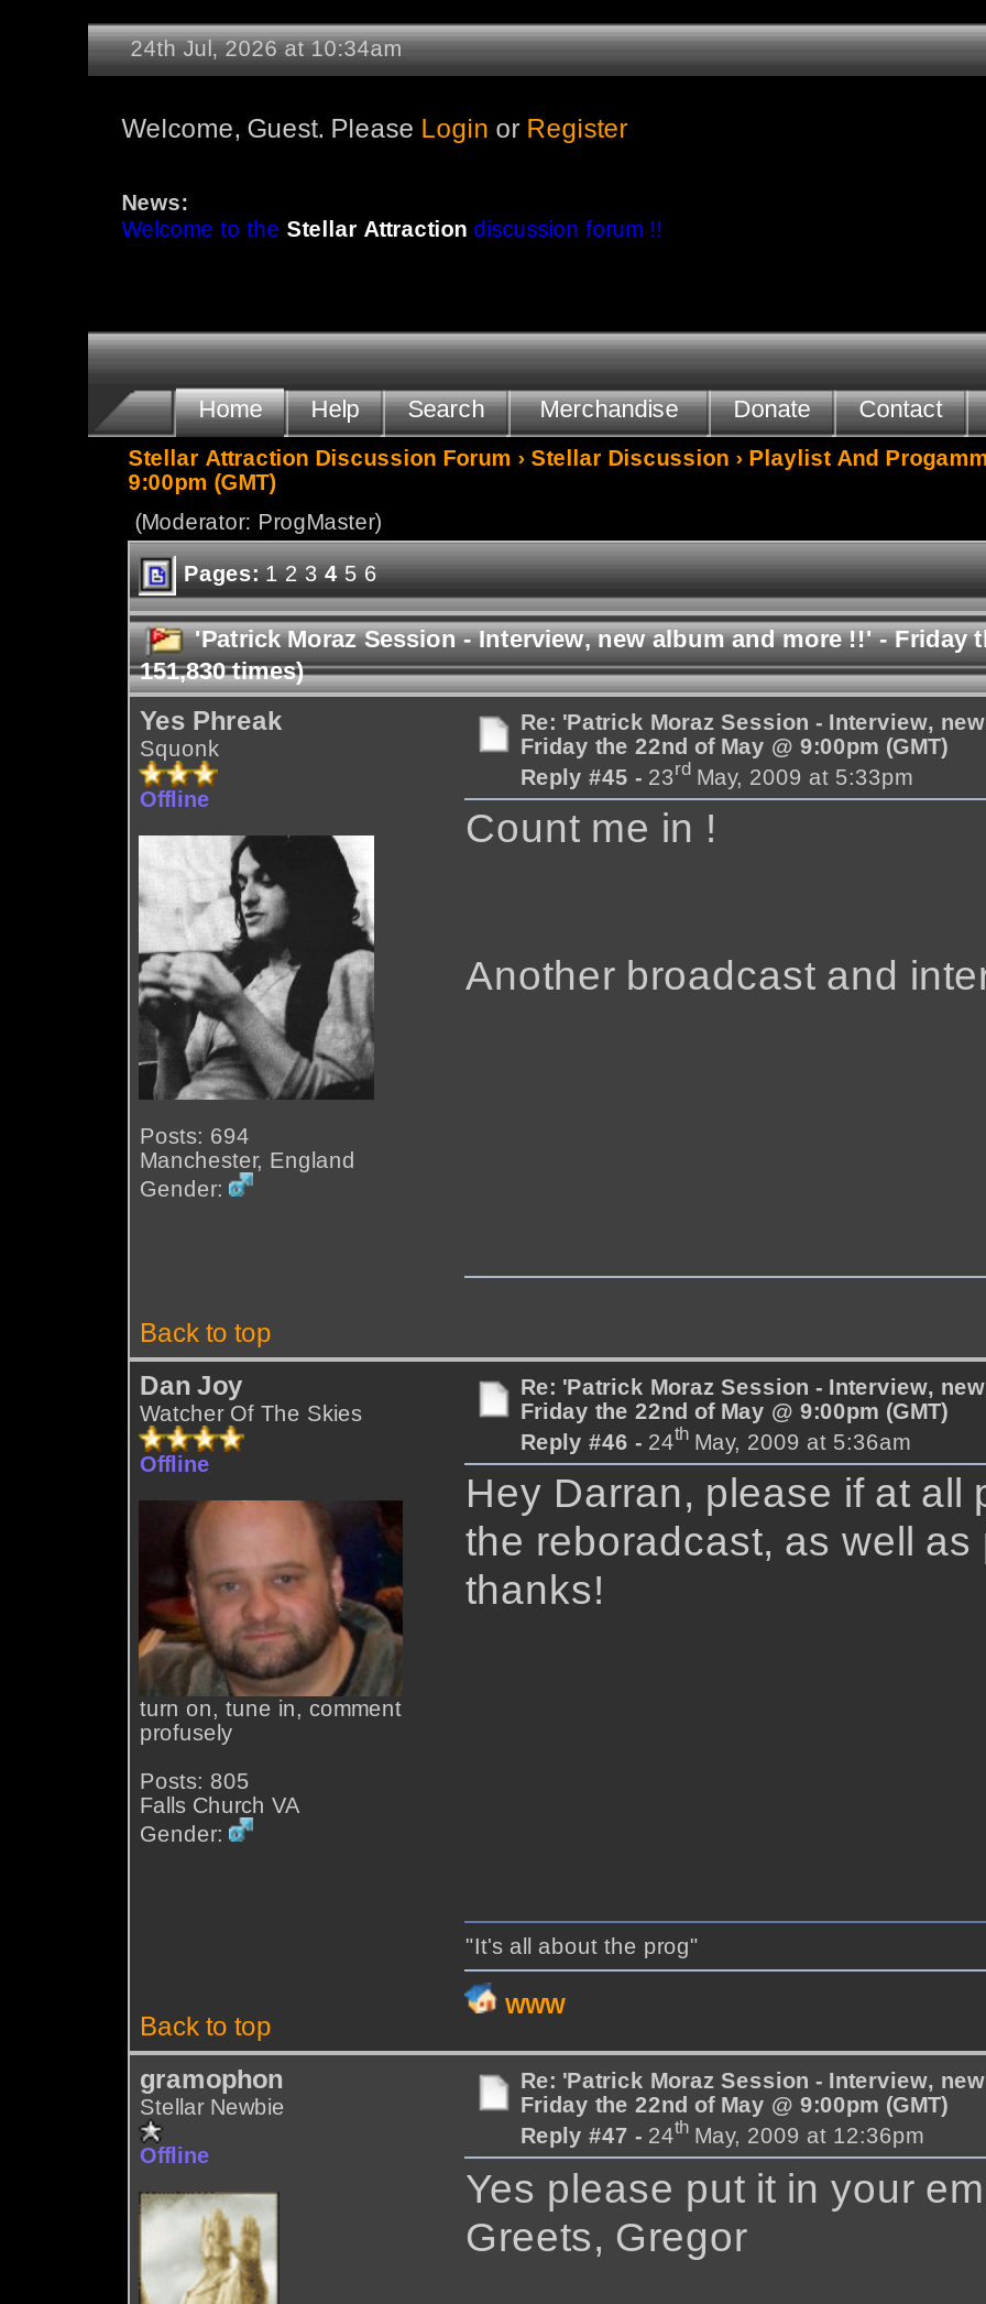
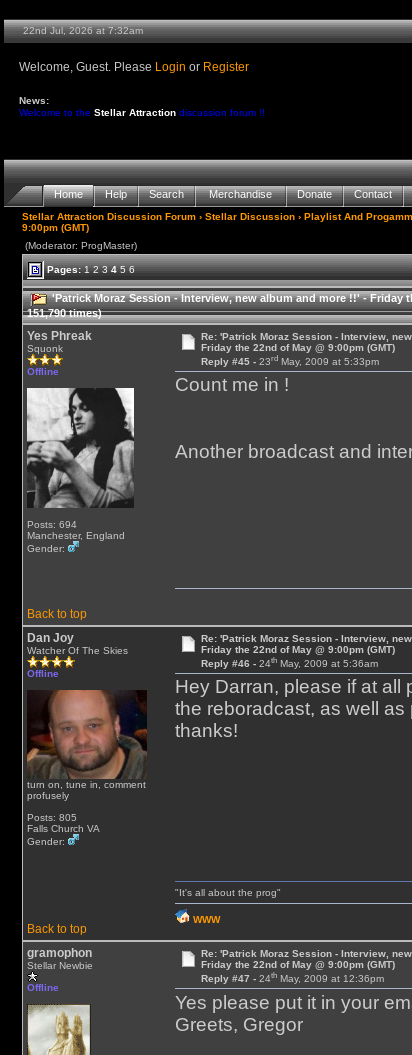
- 24th Jul, 2026 at 10:34am
+ 22nd Jul, 2026 at 7:32am

- 151,830 times)
+ 151,790 times)
